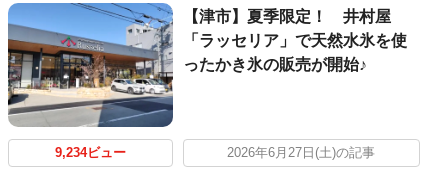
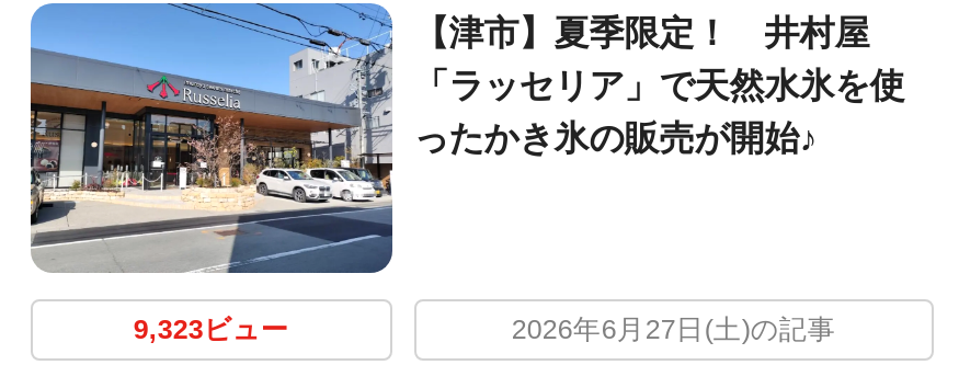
- 9,234ビュー
+ 9,323ビュー
